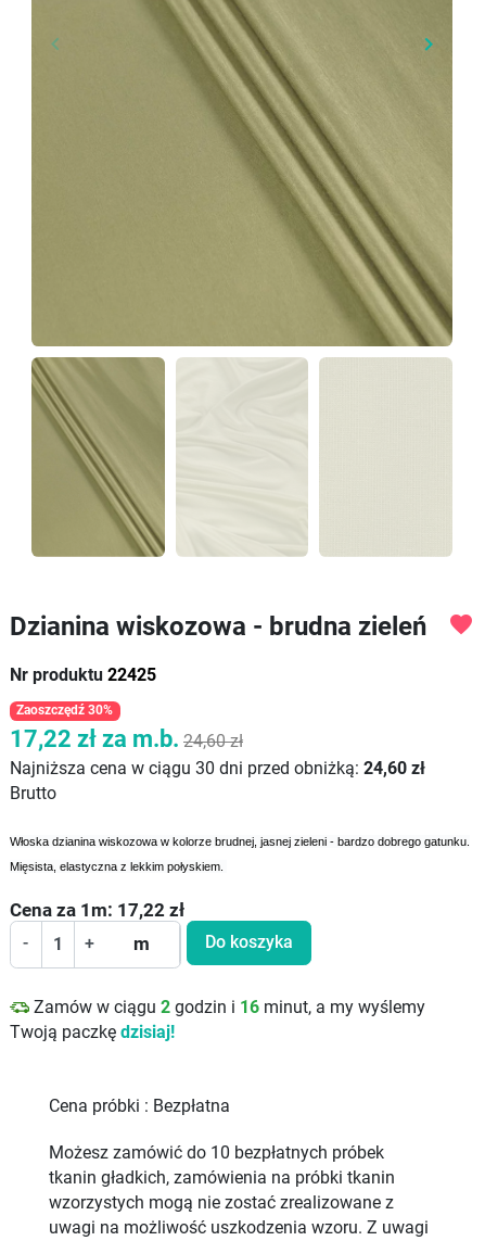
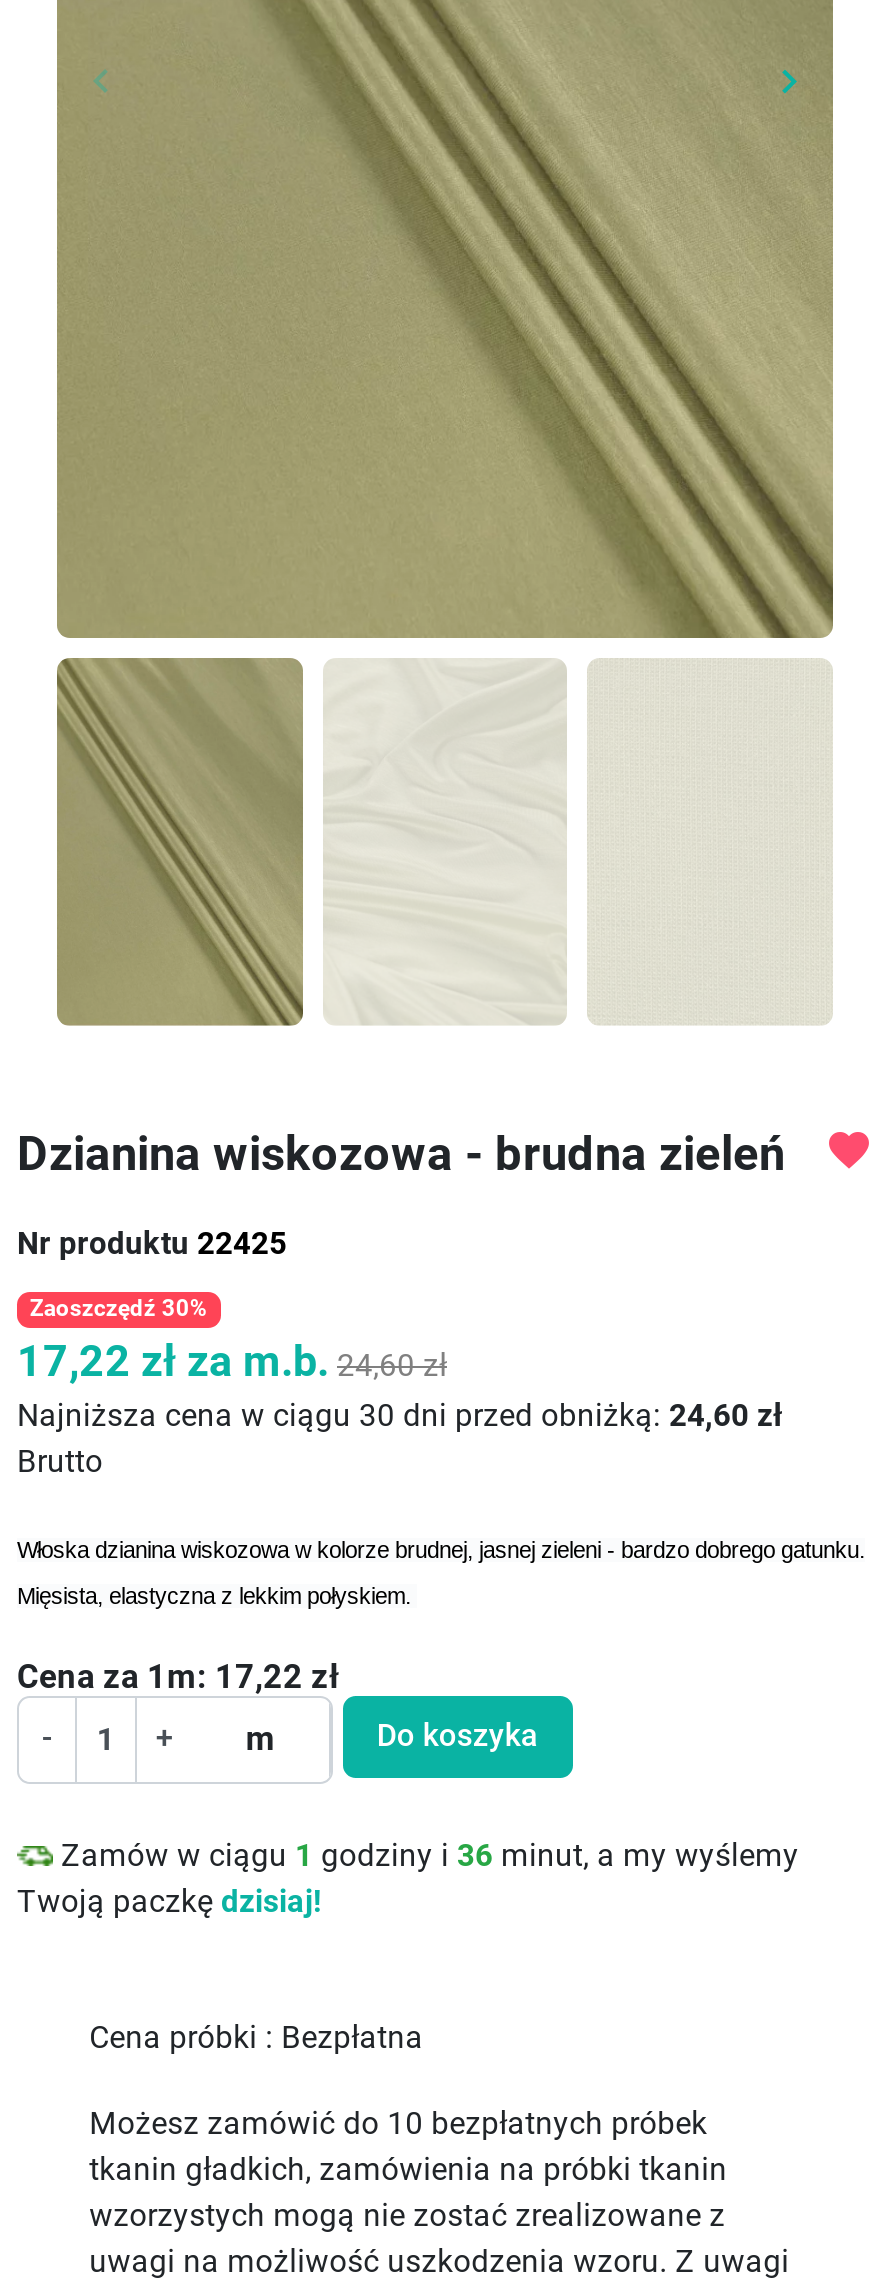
- Zamów w ciągu 2 godzin i 16 minut, a my wyślemy
+ Zamów w ciągu 1 godziny i 36 minut, a my wyślemy
